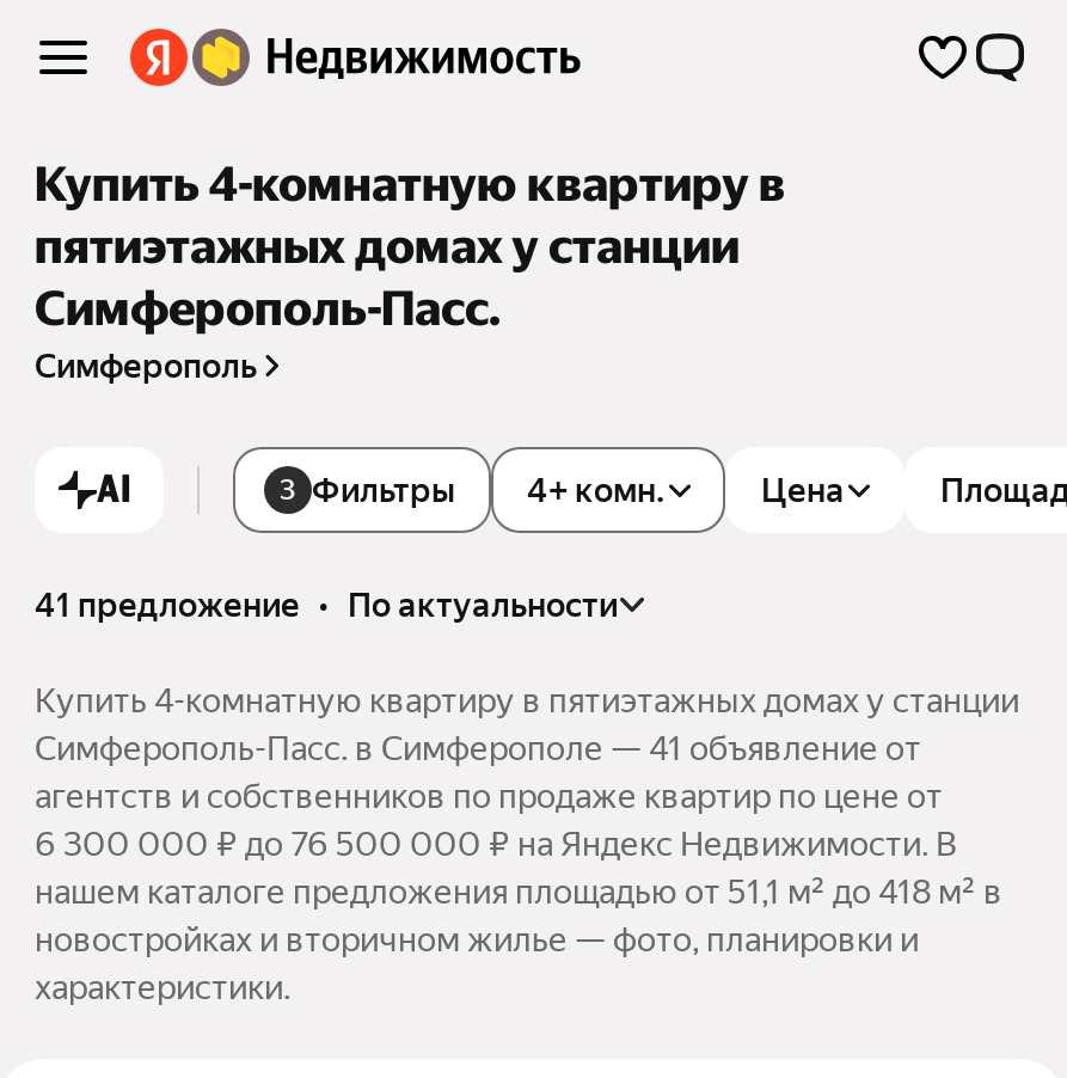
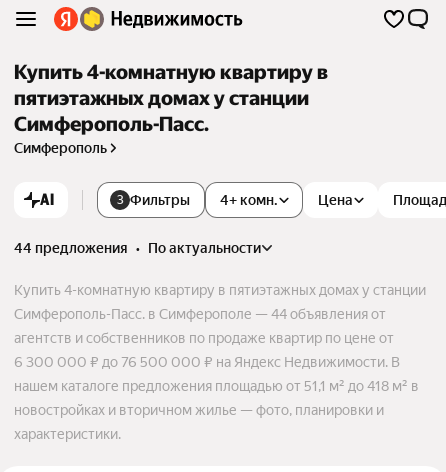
- 41 предложение • по актуальности
+ 44 предложения • по актуальности

- Симферополь-Пасс. в Симферополе — 41 объявление от
+ Симферополь-Пасс. в Симферополе — 44 объявления от
